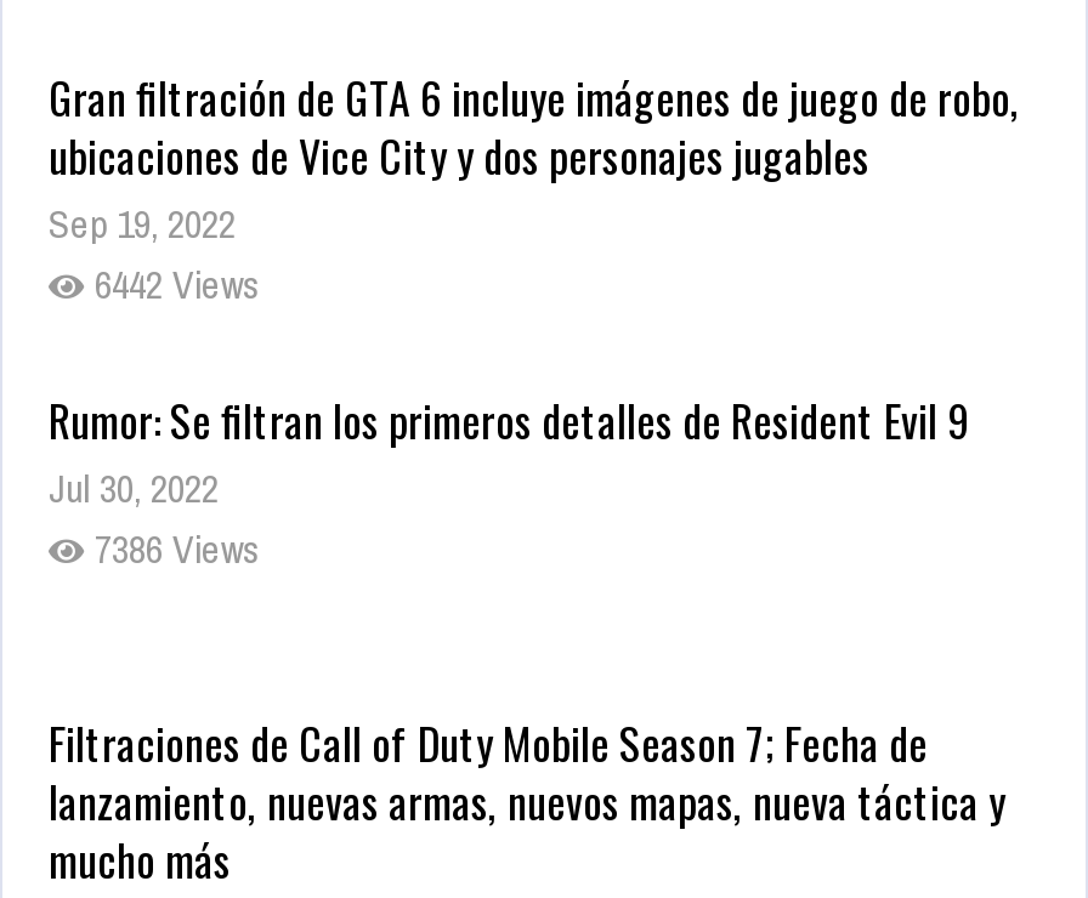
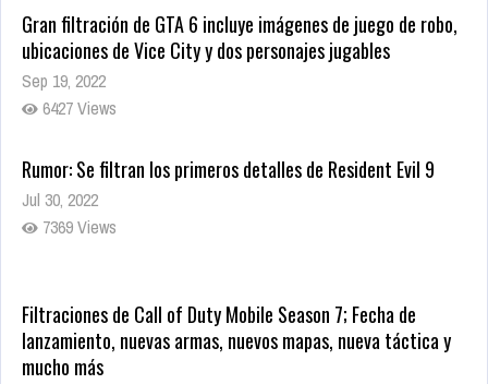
- 6442 Views
+ 6427 Views

- 7386 Views
+ 7369 Views
